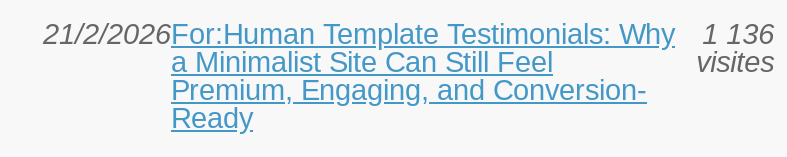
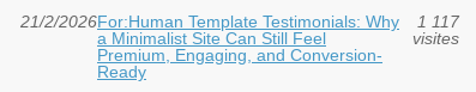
- 21/2/2026For:Human Template Testimonials: Why 1 136
+ 21/2/2026For:Human Template Testimonials: Why 1 117
